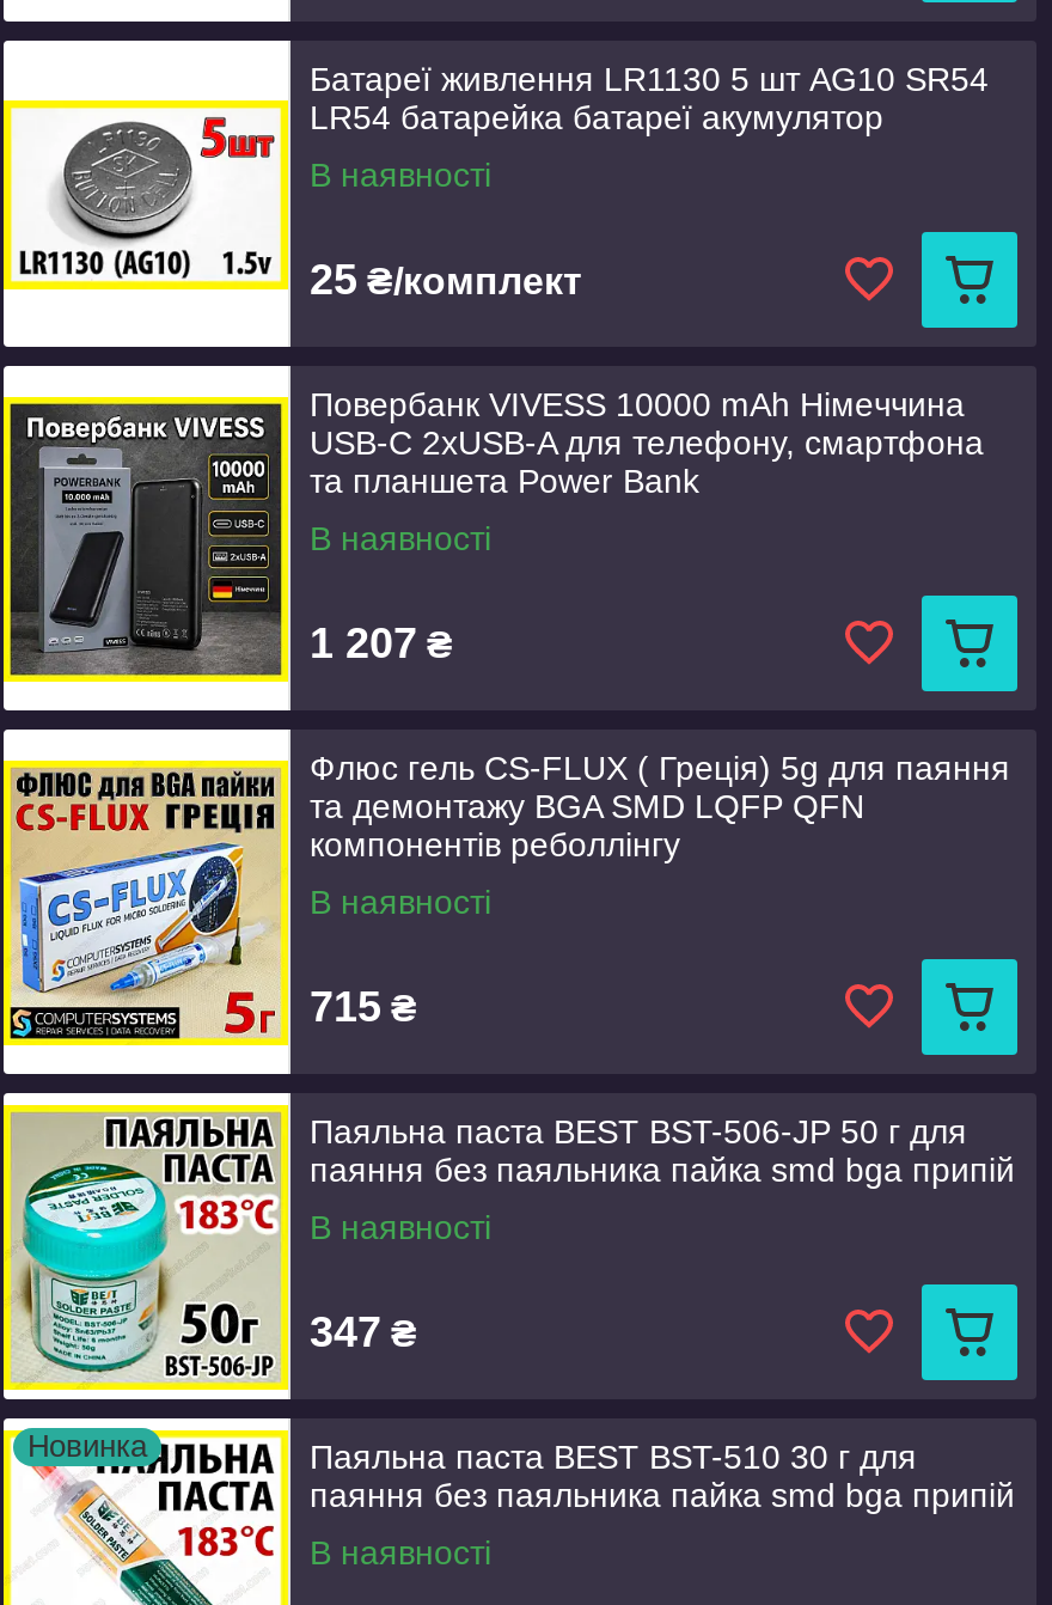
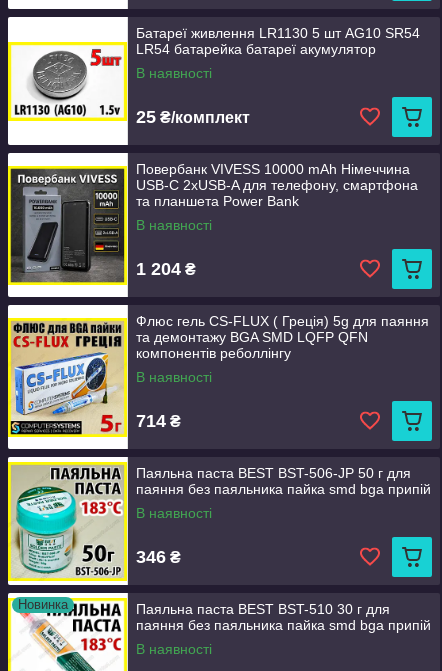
- 1 207 ₴
+ 1 204 ₴

- 715 ₴
+ 714 ₴

- 347 ₴
+ 346 ₴
